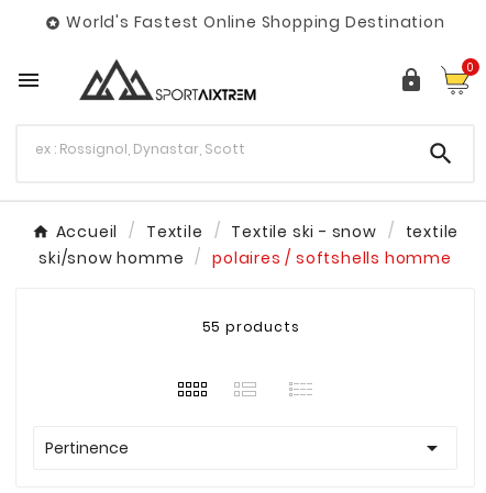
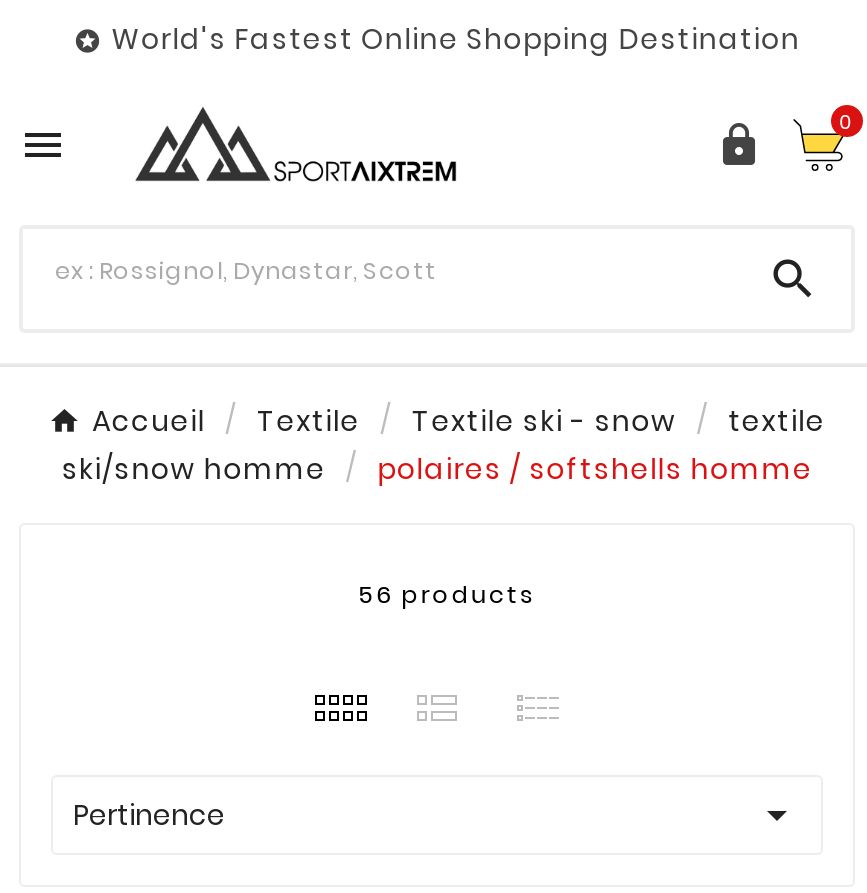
- 55 products
+ 56 products
